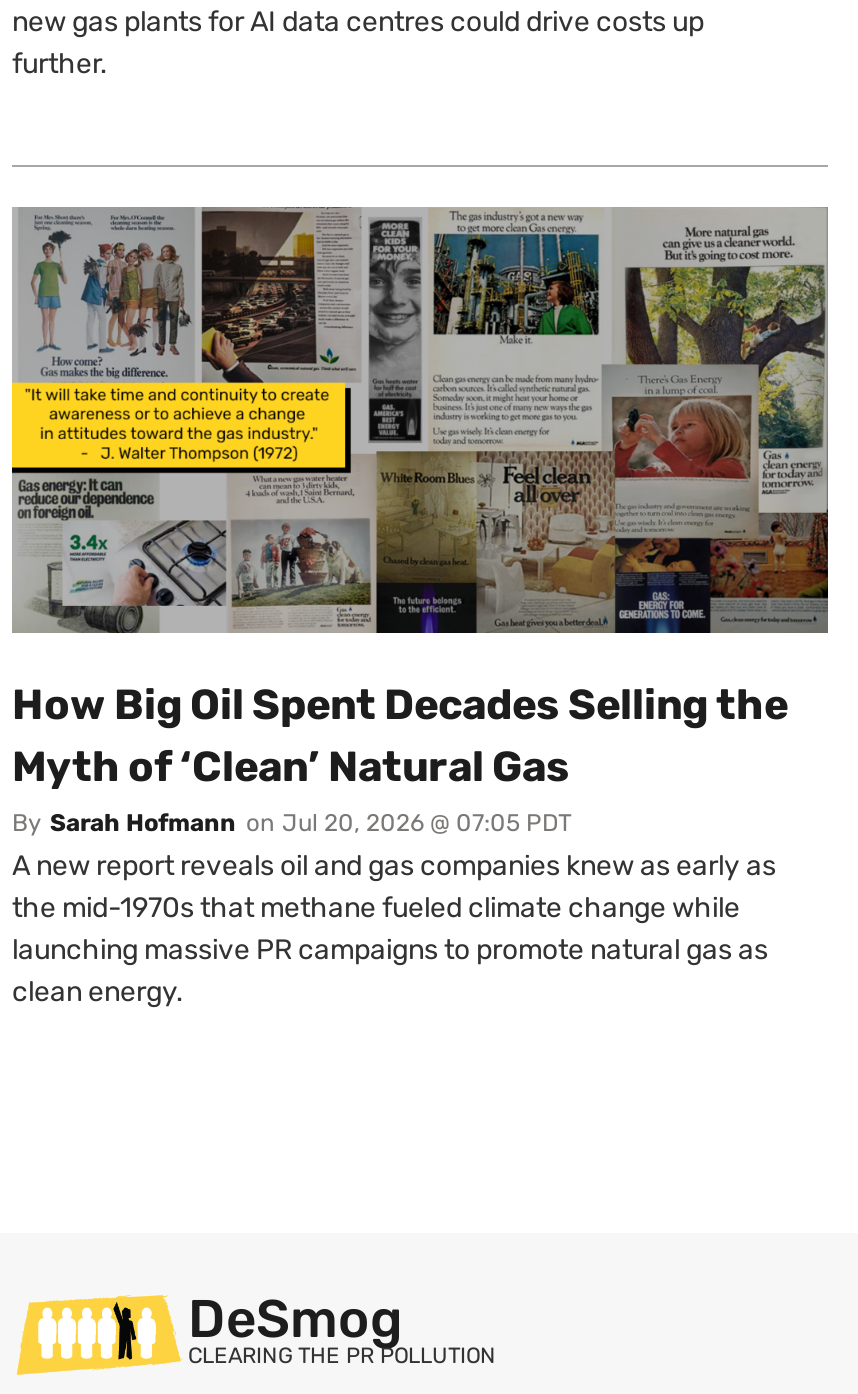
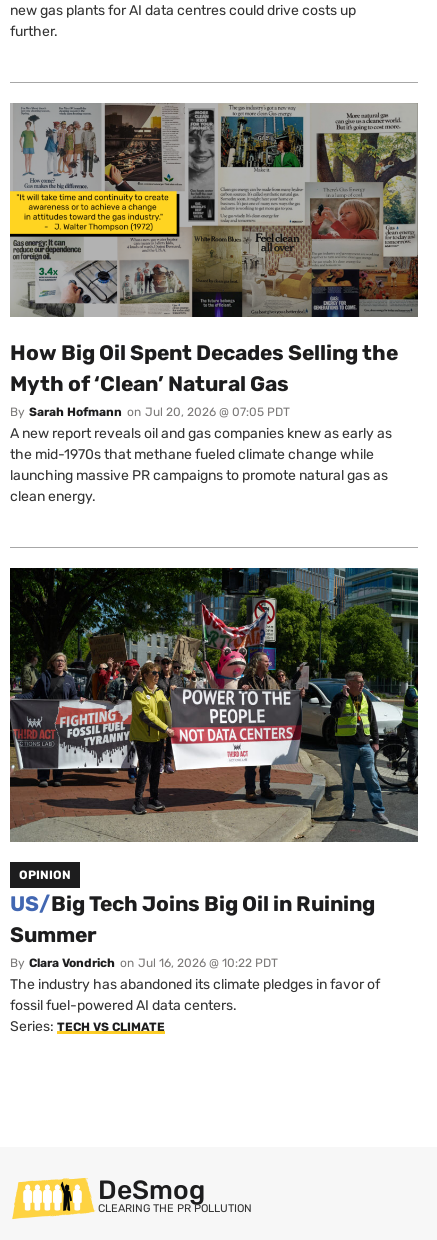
+ [image]
+ OPINION
+ US/Big Tech Joins Big Oil in Ruining
+ Summer
+ By Clara Vondrich on Jul 16, 2026 @ 10:22 PDT
+ The industry has abandoned its climate pledges in favor of
+ fossil fuel-powered AI data centers.
+ Series: TECH VS CLIMATE
